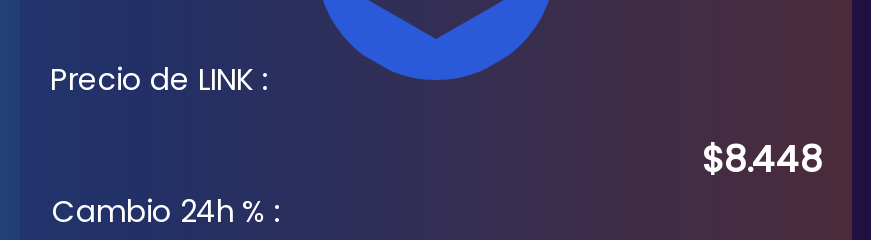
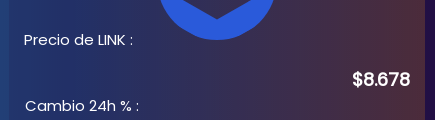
- $8.448
+ $8.678
